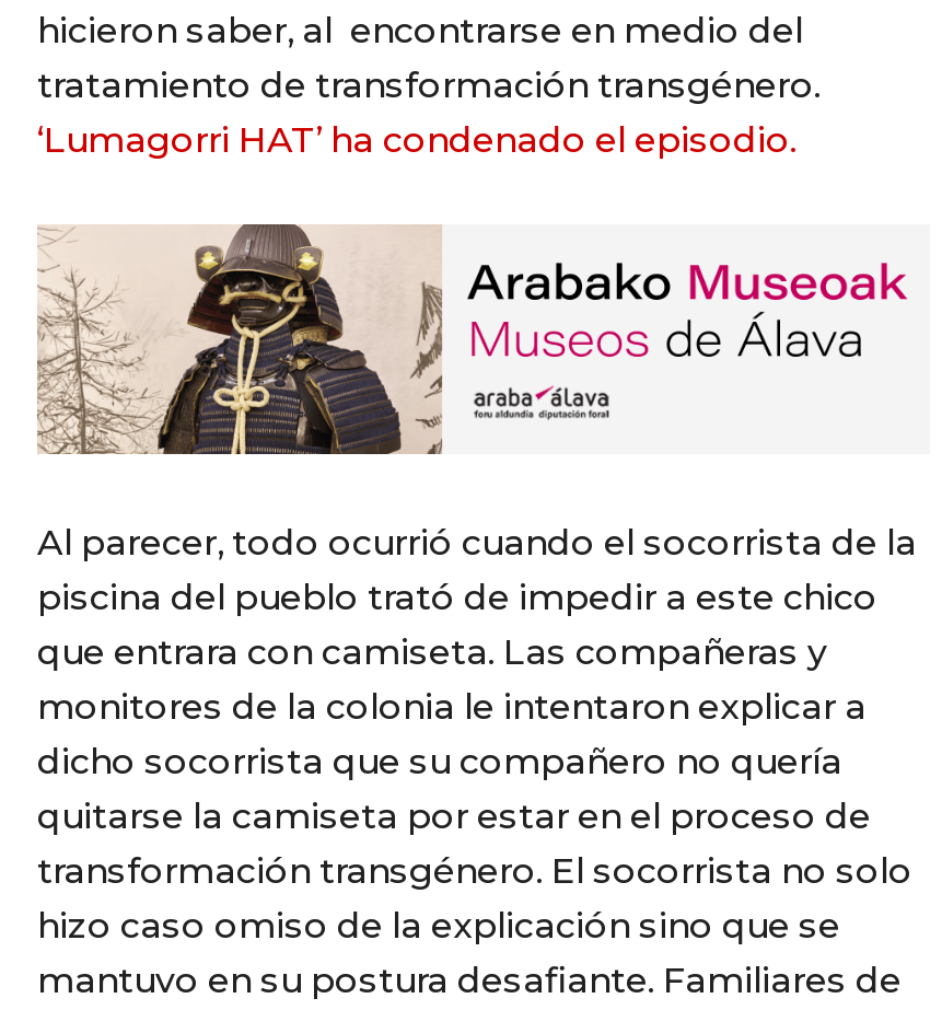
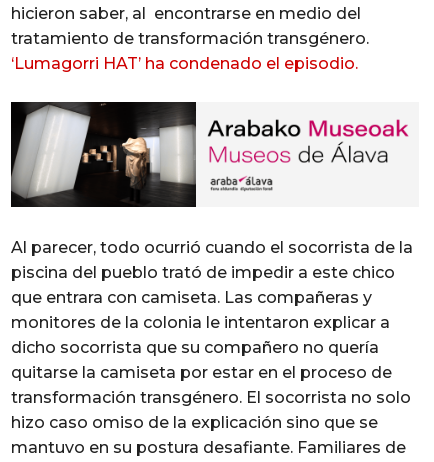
- [image]
+ [image]
